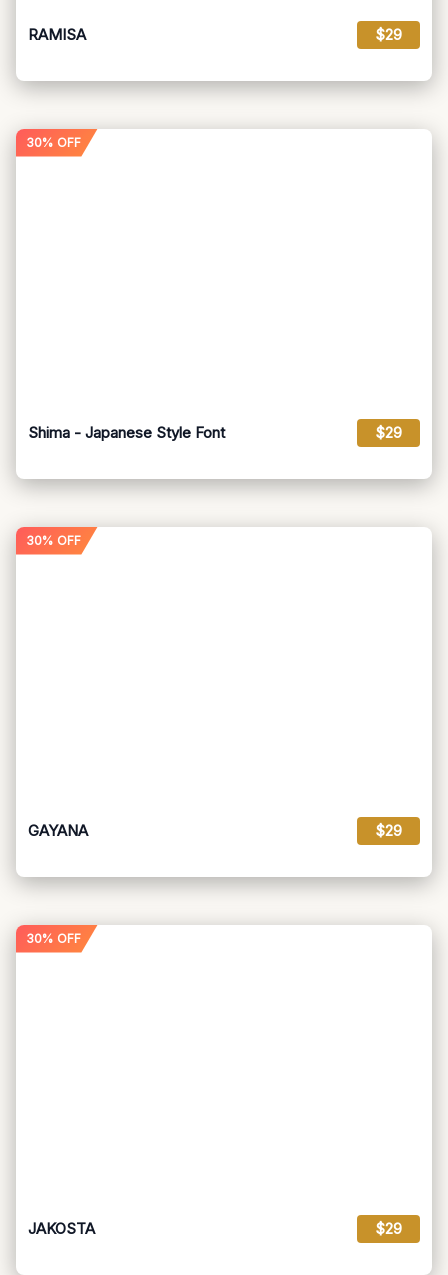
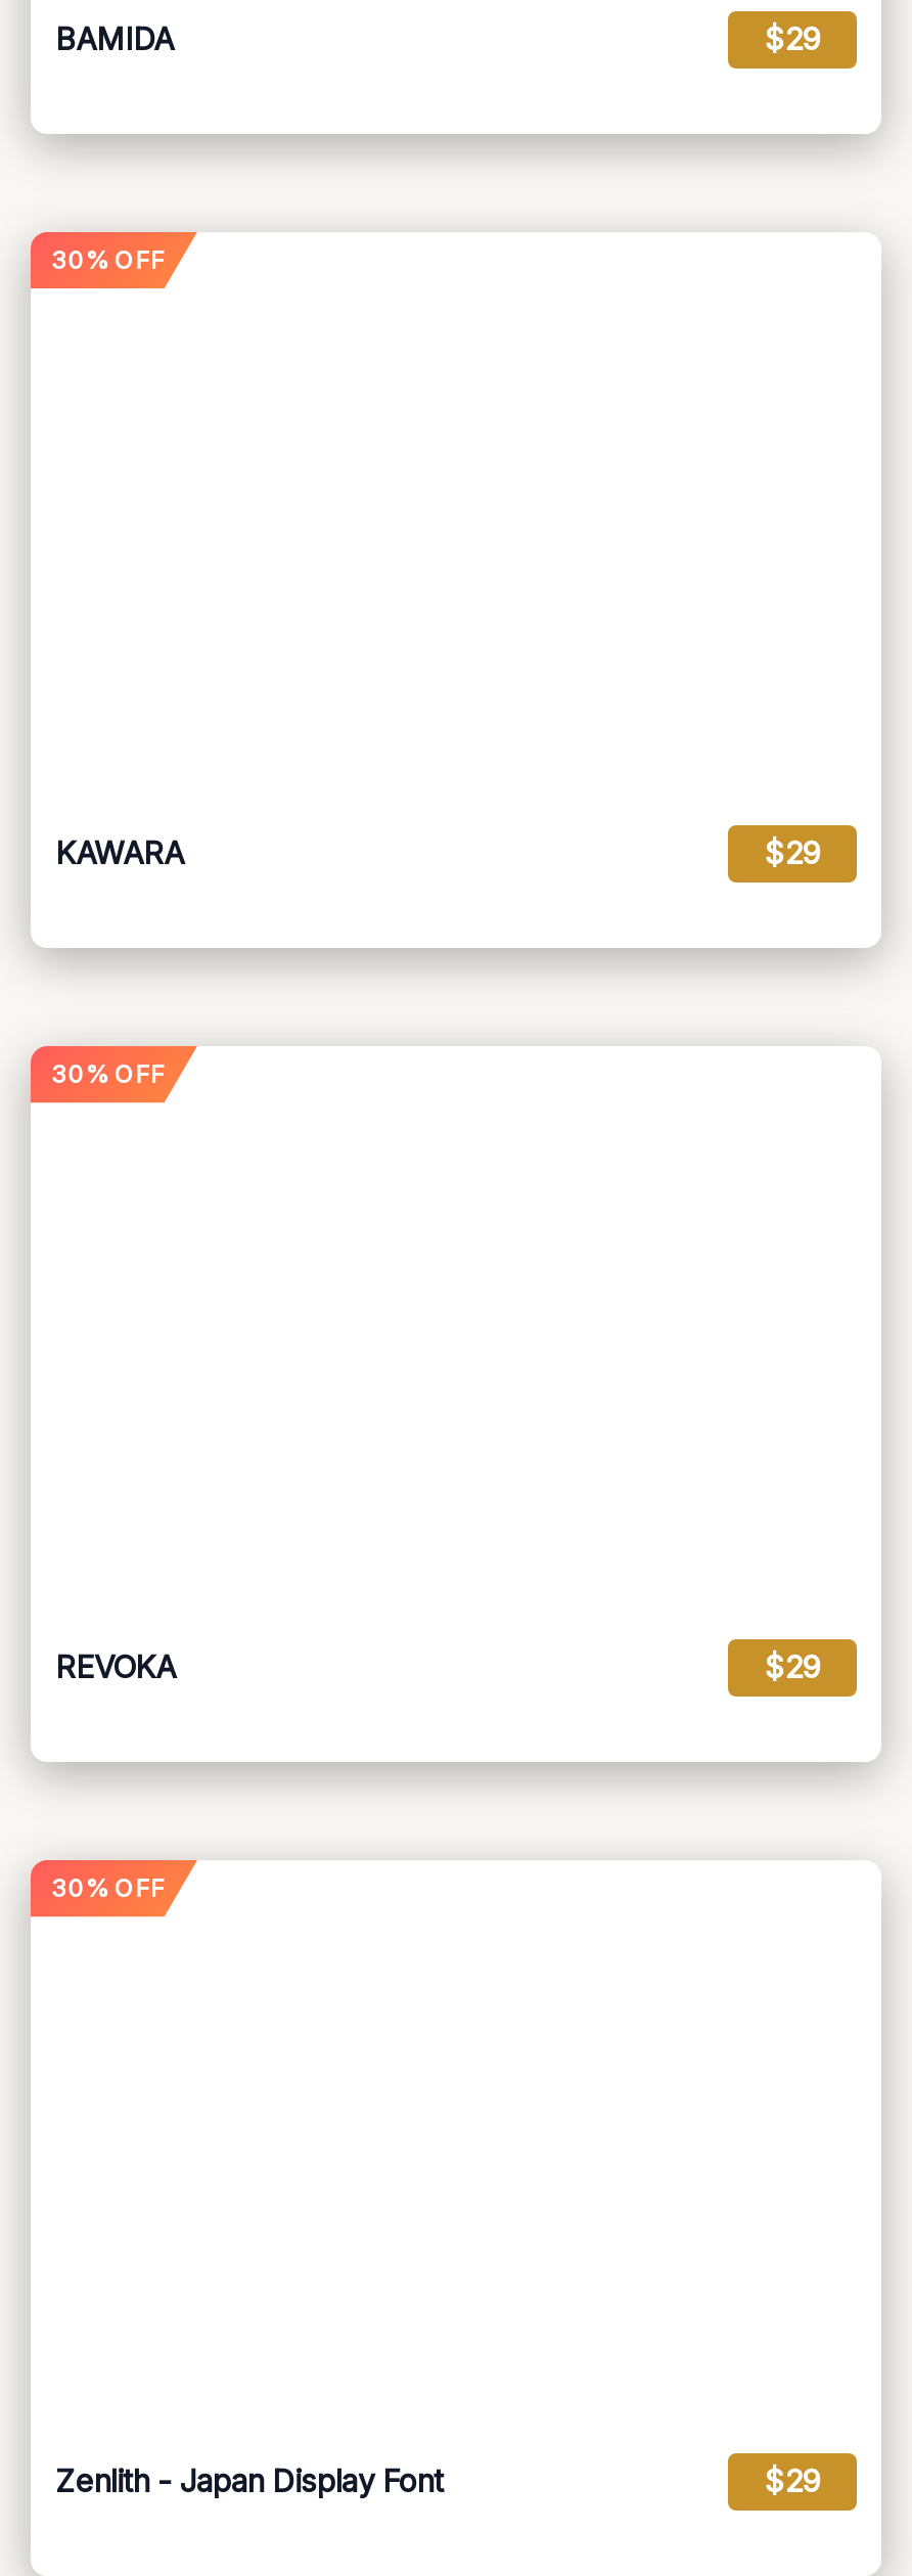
- RAMISA
+ BAMIDA

- Shima - Japanese Style Font
+ KAWARA

- GAYANA
+ REVOKA

- JAKOSTA
+ Zenlith - Japan Display Font
